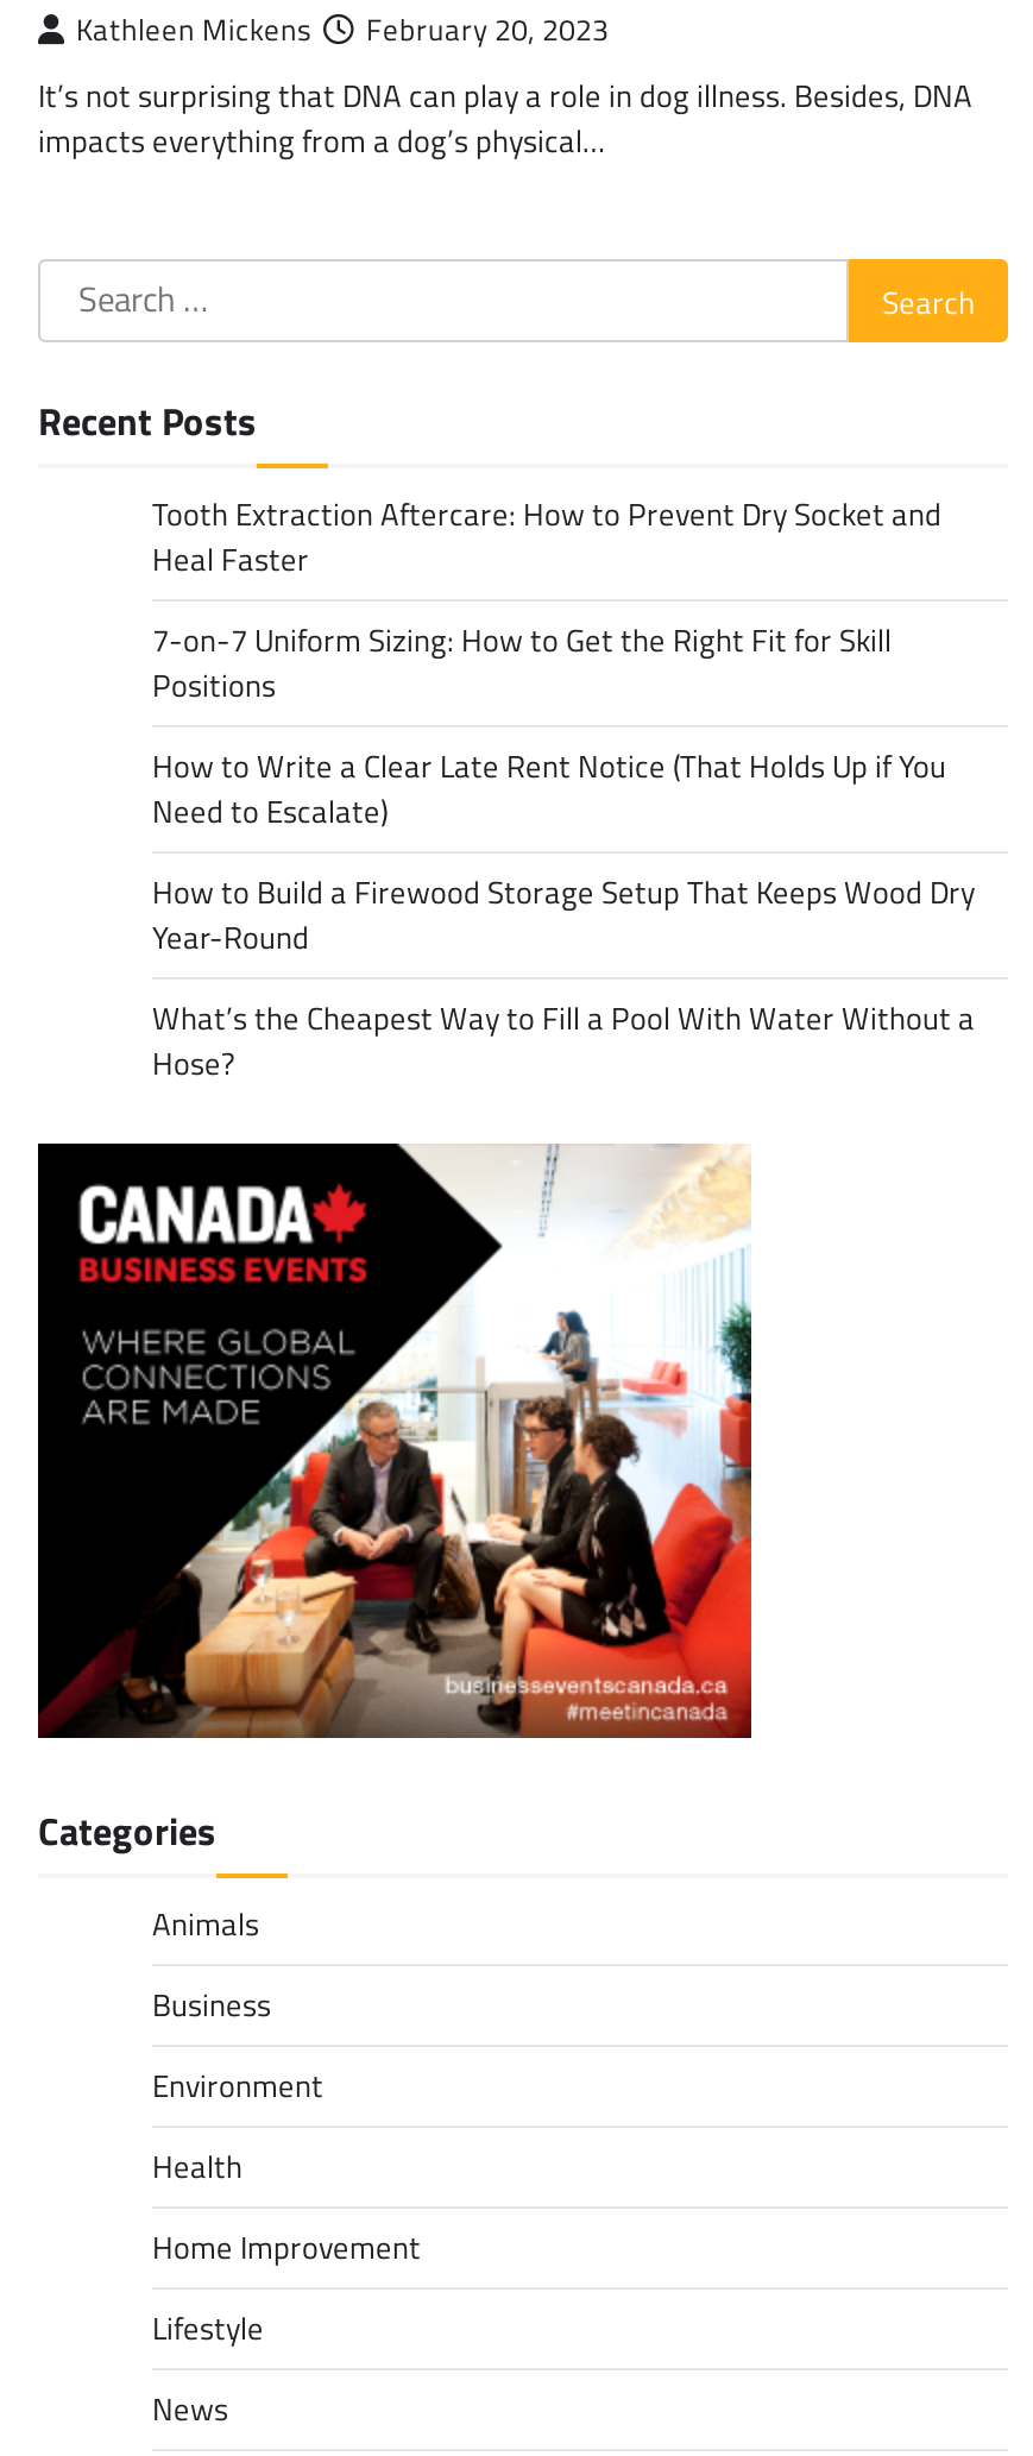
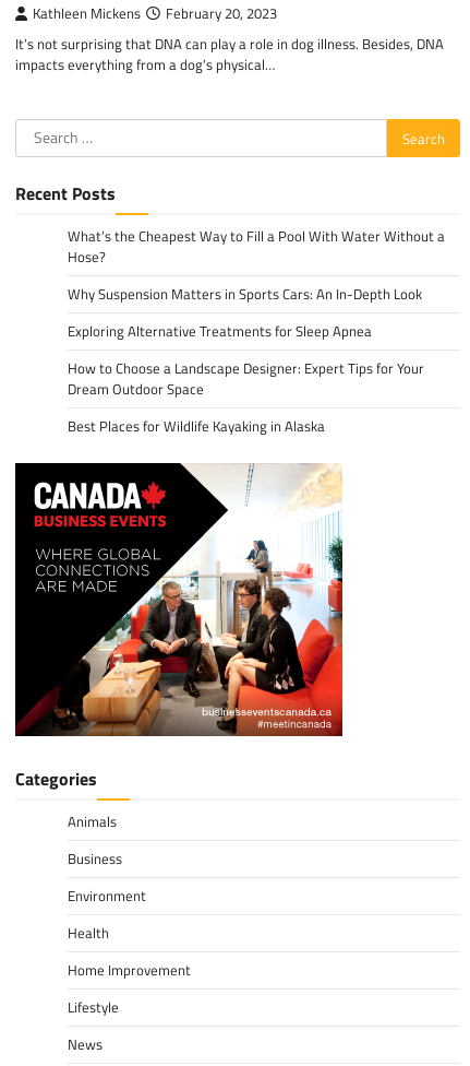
- Tooth Extraction Aftercare: How to Prevent Dry Socket and
- Heal Faster
- 7-on-7 Uniform Sizing: How to Get the Right Fit for Skill
- Positions
- How to Write a Clear Late Rent Notice (That Holds Up if You
- Need to Escalate)
- How to Build a Firewood Storage Setup That Keeps Wood Dry
- Year-Round

moved up: What’s the Cheapest Way to Fill a Pool With Water Without a | Hose?

+ Why Suspension Matters in Sports Cars: An In-Depth Look
+ Exploring Alternative Treatments for Sleep Apnea
+ How to Choose a Landscape Designer: Expert Tips for Your
+ Dream Outdoor Space
+ Best Places for Wildlife Kayaking in Alaska
